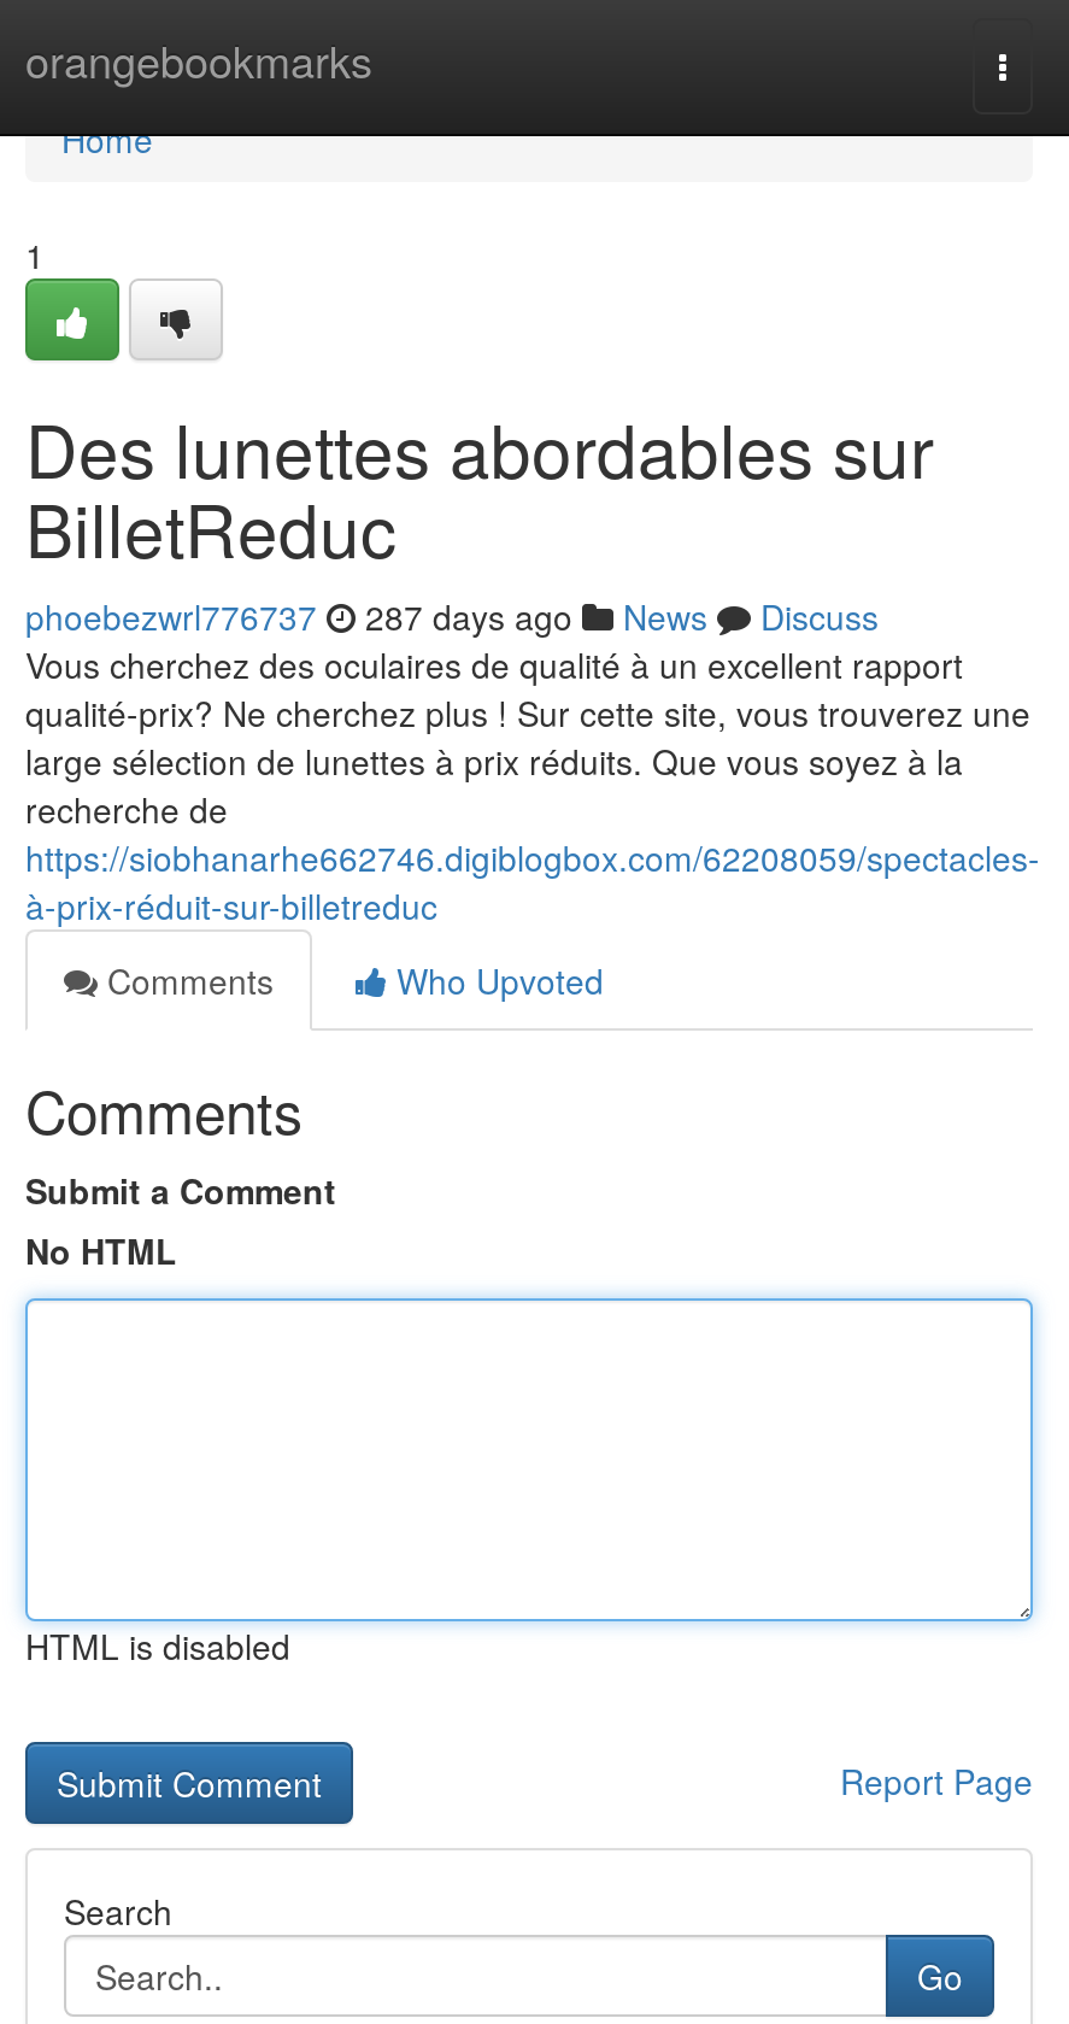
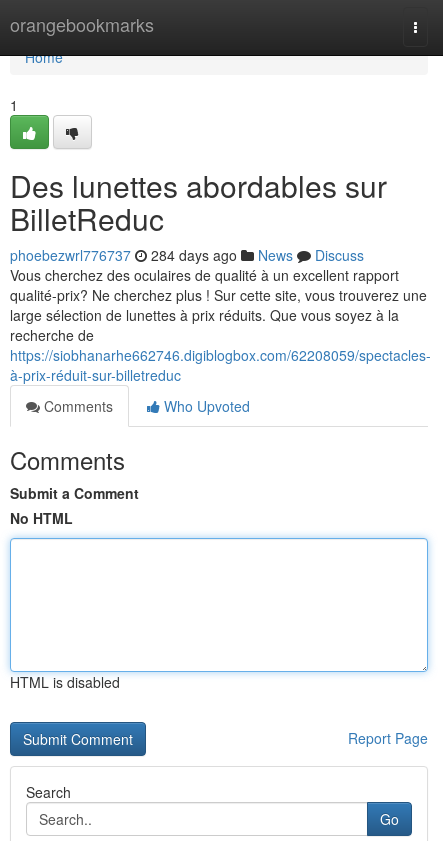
- phoebezwrl776737 287 days ago News Discuss
+ phoebezwrl776737 284 days ago News Discuss
